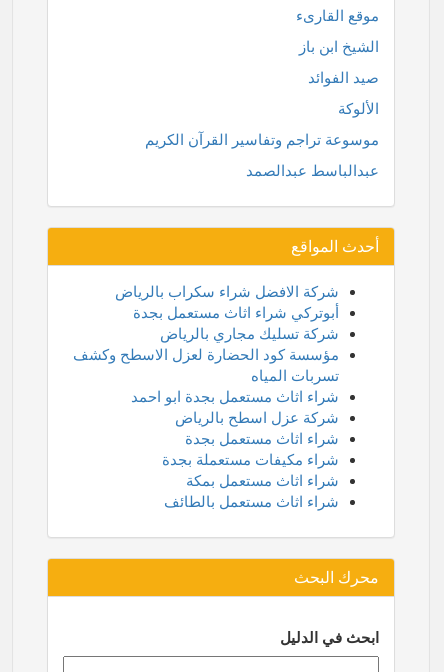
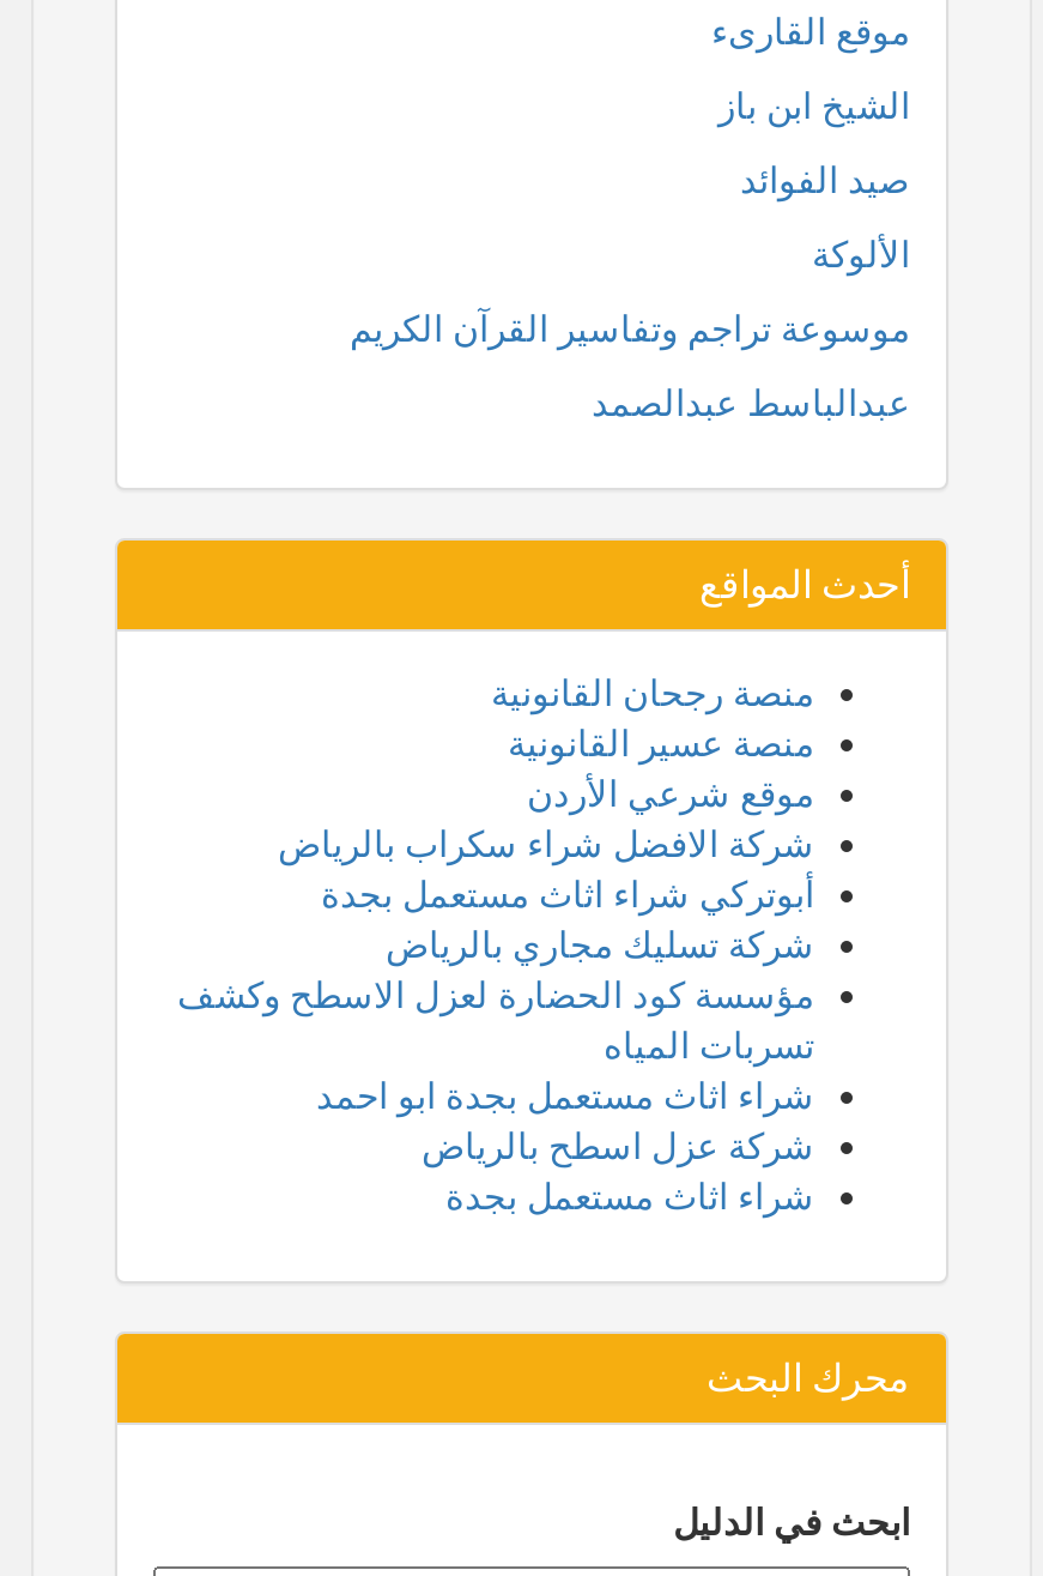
+ منصة رجحان القانونية
+ منصة عسير القانونية
+ موقع شرعي الأردن

moved down: شركة الافضل شراء سكراب بالرياض | أبوتركي شراء اثاث مستعمل بجدة | شركة تسليك مجاري بالرياض | مؤسسة كود الحضارة لعزل الاسطح وكشف | تسربات المياه | شراء اثاث مستعمل بجدة ابو احمد | شركة عزل اسطح بالرياض | شراء اثاث مستعمل بجدة

- شراء مكيفات مستعملة بجدة
- شراء اثاث مستعمل بمكة
- شراء اثاث مستعمل بالطائف
